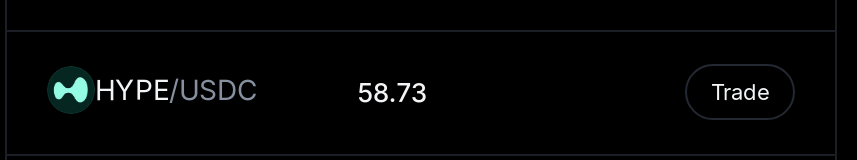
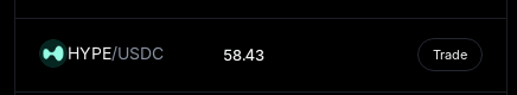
- 58.73
+ 58.43
